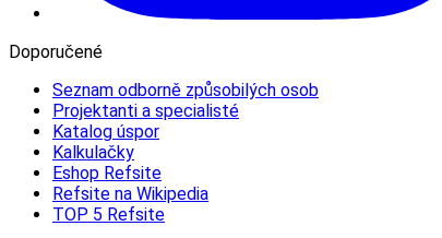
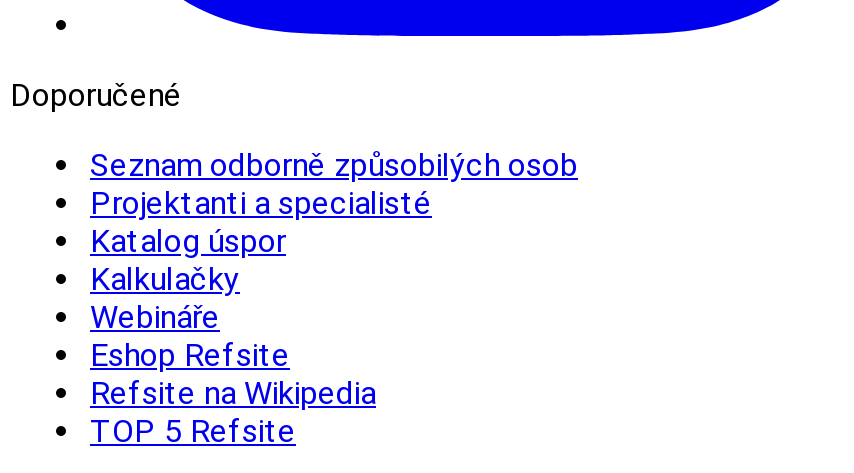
+ Webináře
